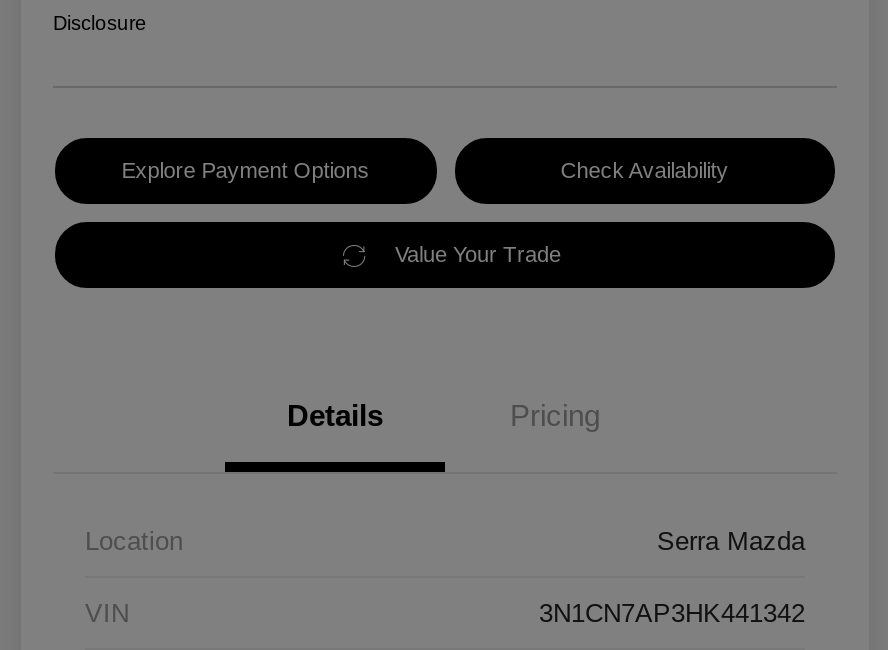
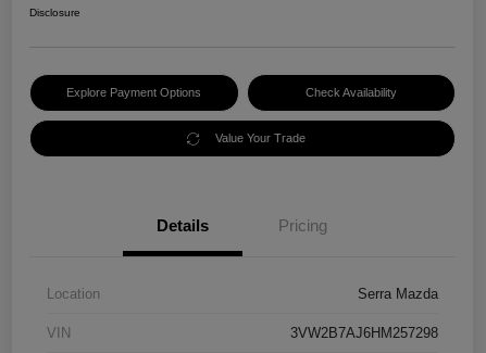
- 3N1CN7AP3HK441342
+ 3VW2B7AJ6HM257298
